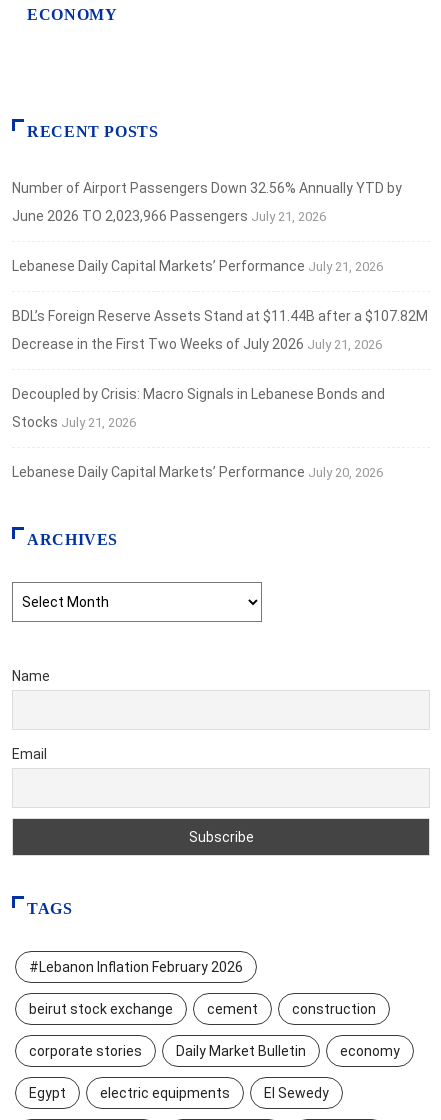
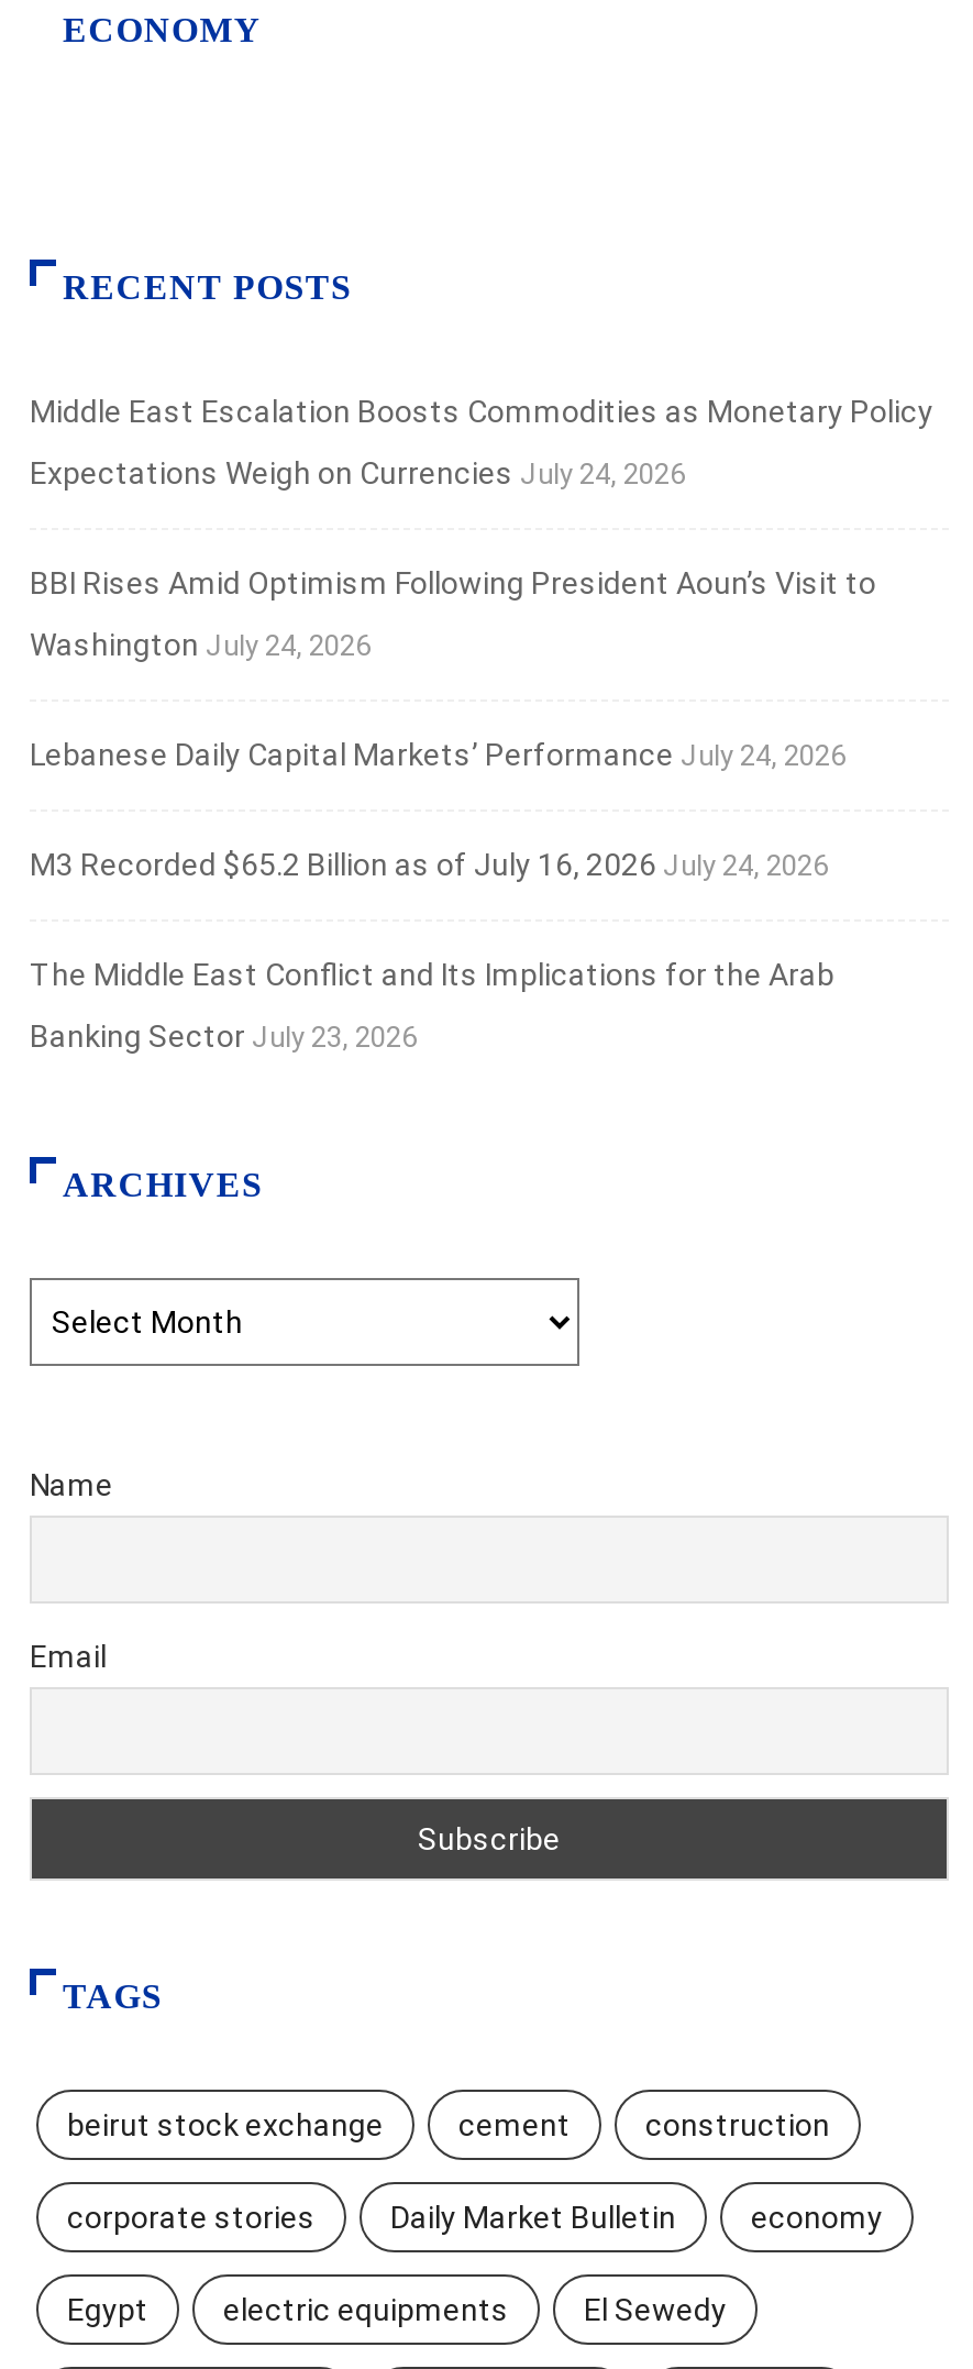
- Number of Airport Passengers Down 32.56% Annually YTD by
+ Middle East Escalation Boosts Commodities as Monetary Policy

- June 2026 TO 2,023,966 Passengers July 21, 2026
+ Expectations Weigh on Currencies July 24, 2026

- Lebanese Daily Capital Markets’ Performance July 21, 2026
+ BBI Rises Amid Optimism Following President Aoun’s Visit to

- BDL’s Foreign Reserve Assets Stand at $11.44B after a $107.82M
+ Washington July 24, 2026

- Decrease in the First Two Weeks of July 2026 July 21, 2026
+ Lebanese Daily Capital Markets’ Performance July 24, 2026

- Decoupled by Crisis: Macro Signals in Lebanese Bonds and
+ M3 Recorded $65.2 Billion as of July 16, 2026 July 24, 2026

- Stocks July 21, 2026
+ The Middle East Conflict and Its Implications for the Arab

- Lebanese Daily Capital Markets’ Performance July 20, 2026
+ Banking Sector July 23, 2026

- #Lebanon Inflation February 2026
